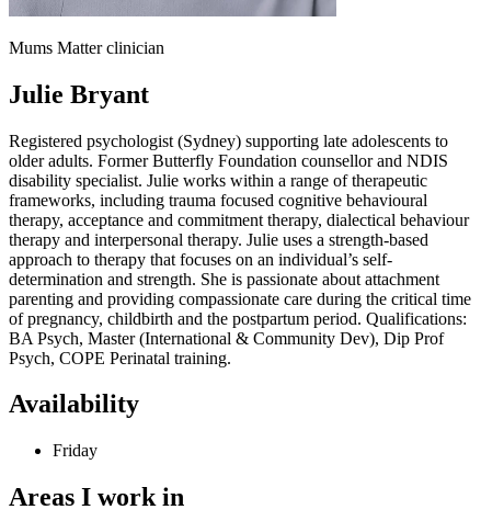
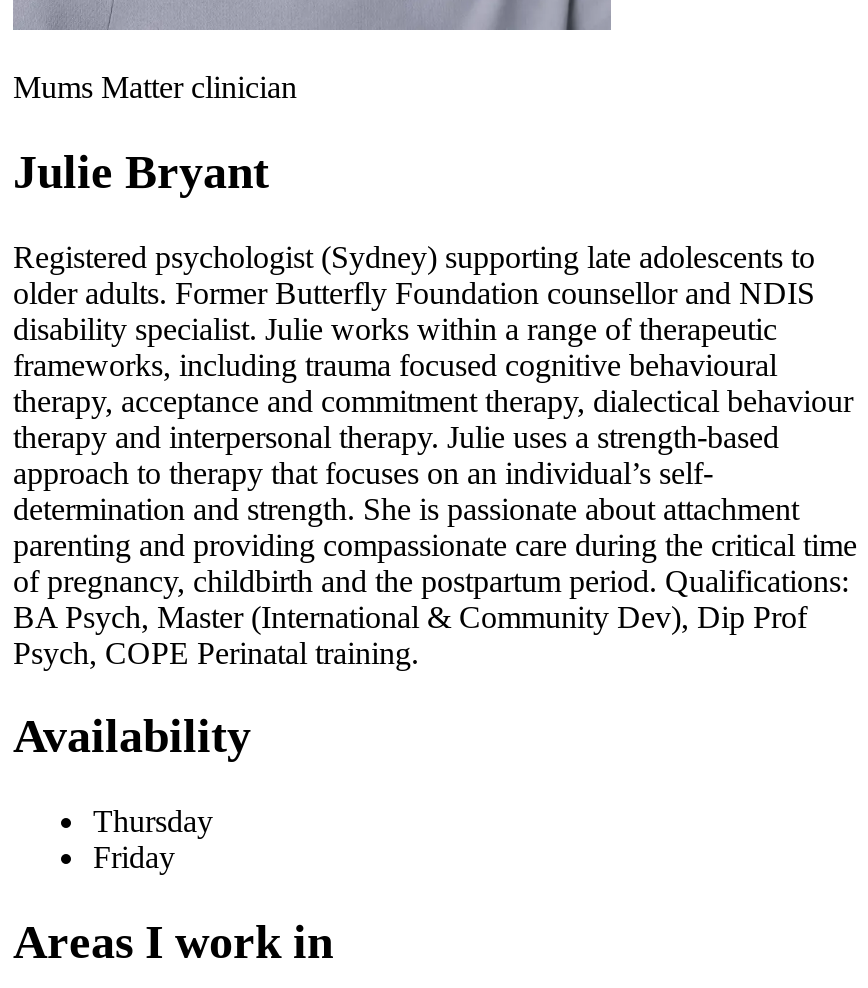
+ Thursday
